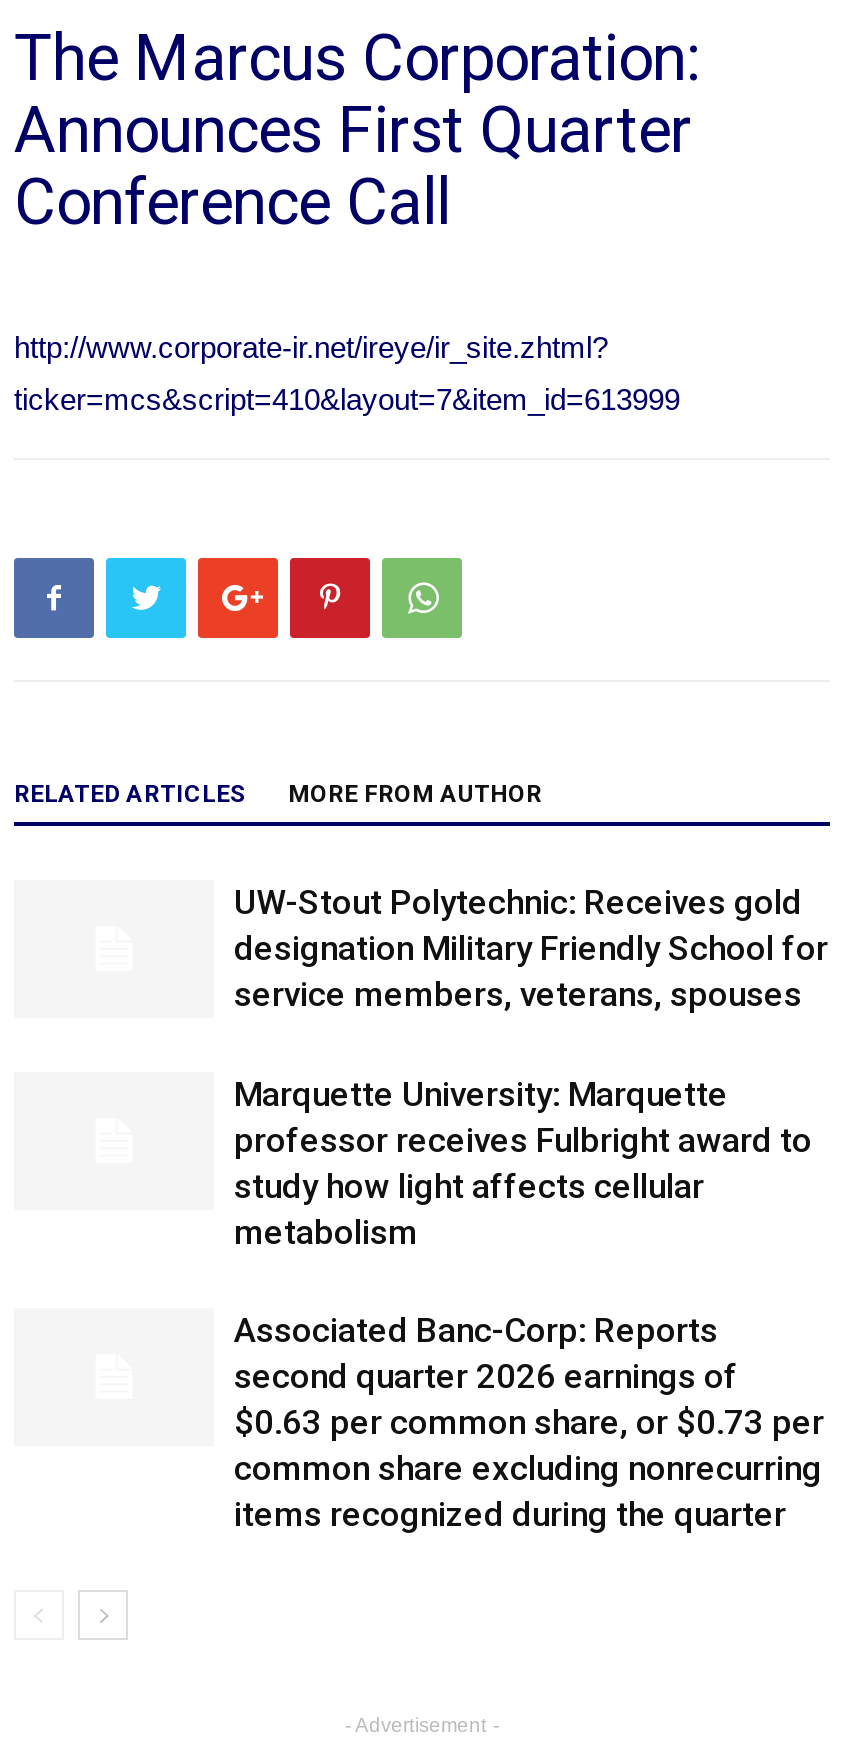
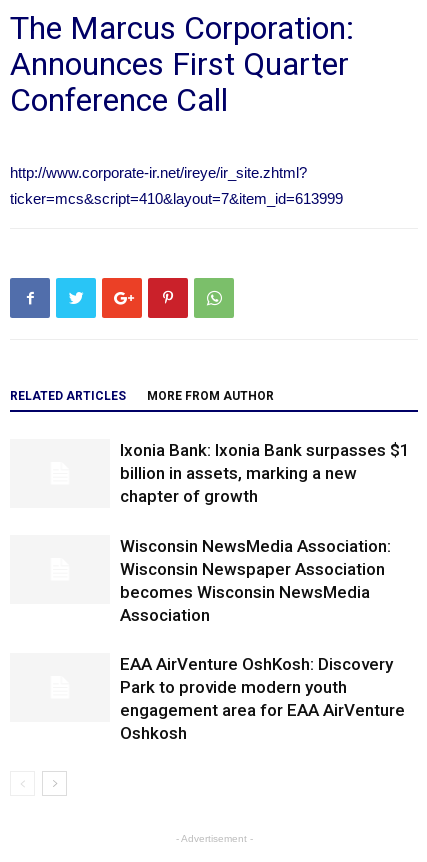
- UW-Stout Polytechnic: Receives gold
- designation Military Friendly School for
- service members, veterans, spouses
+ Ixonia Bank: Ixonia Bank surpasses $1
+ billion in assets, marking a new
+ chapter of growth

- Marquette University: Marquette
- professor receives Fulbright award to
- study how light affects cellular
- metabolism
+ Wisconsin NewsMedia Association:
+ Wisconsin Newspaper Association
+ becomes Wisconsin NewsMedia
+ Association

- Associated Banc-Corp: Reports
- second quarter 2026 earnings of
- $0.63 per common share, or $0.73 per
- common share excluding nonrecurring
- items recognized during the quarter
+ EAA AirVenture OshKosh: Discovery
+ Park to provide modern youth
+ engagement area for EAA AirVenture
+ Oshkosh
